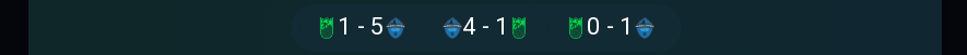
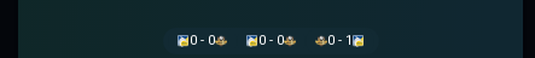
- 1 - 5
- 4 - 1
+ 0 - 0
+ 0 - 0
